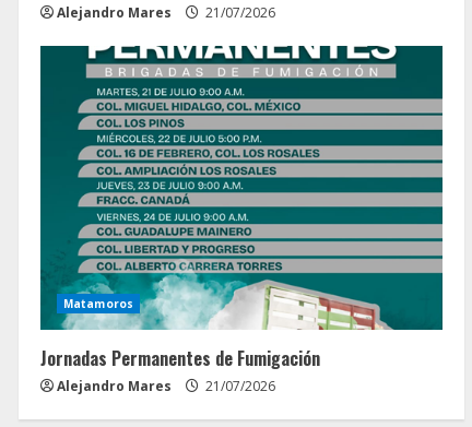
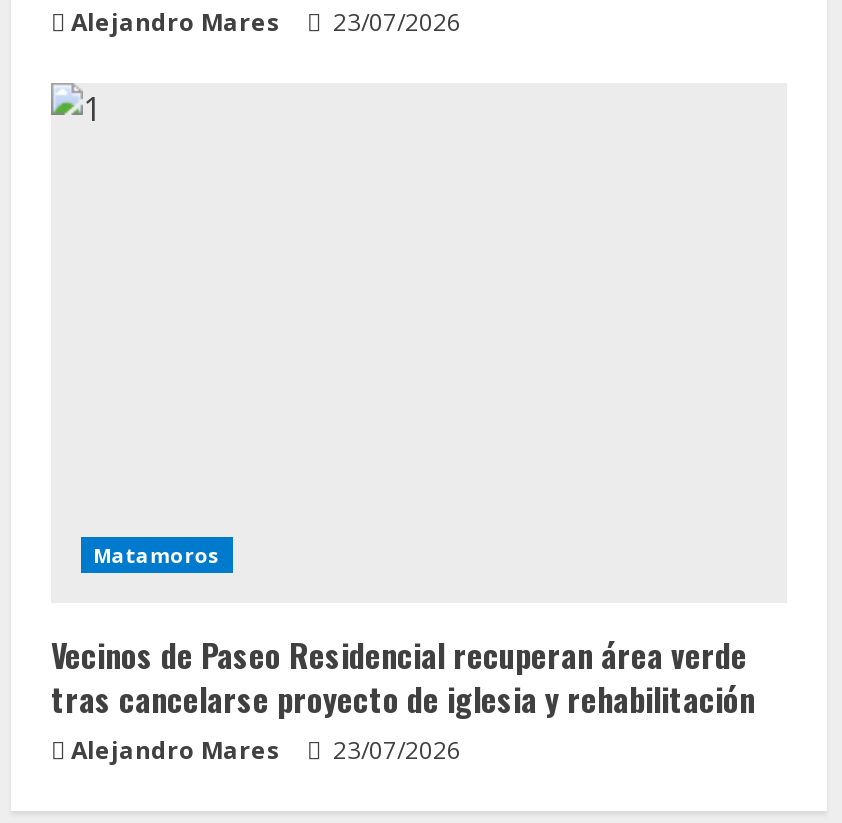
- Alejandro Mares 21/07/2026
+ Alejandro Mares 23/07/2026

- [image]

- Jornadas Permanentes de Fumigación
+ Vecinos de Paseo Residencial recuperan área verde
+ tras cancelarse proyecto de iglesia y rehabilitación

- Alejandro Mares 21/07/2026
+ Alejandro Mares 23/07/2026
